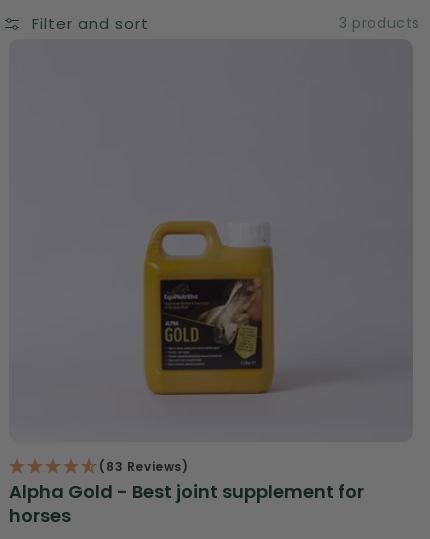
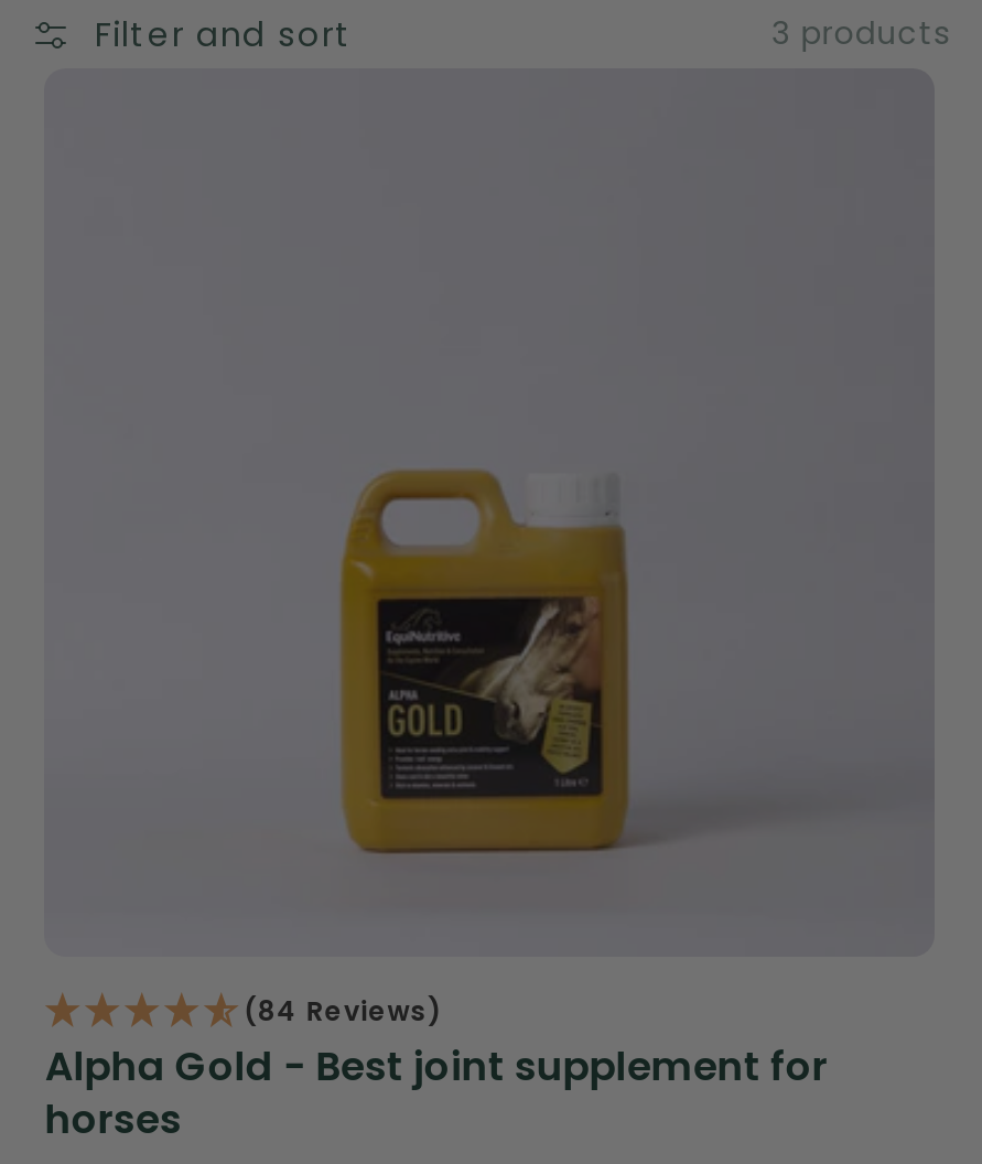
- (83 Reviews)
+ (84 Reviews)
